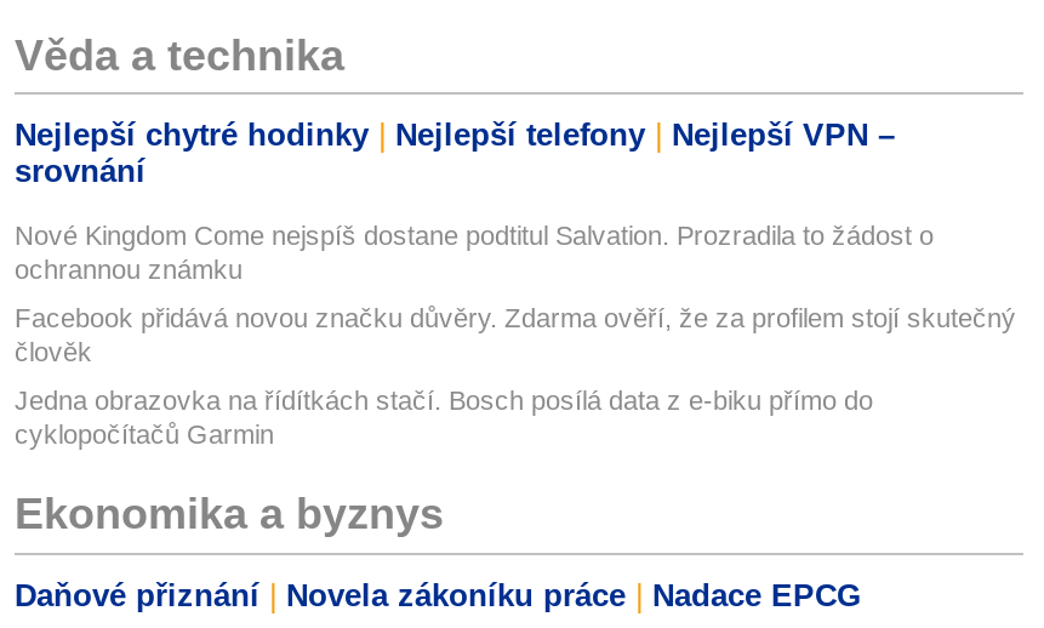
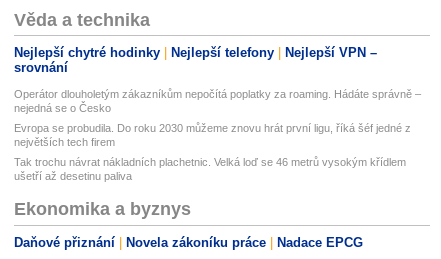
- Nové Kingdom Come nejspíš dostane podtitul Salvation. Prozradila to žádost o
- ochrannou známku
+ Operátor dlouholetým zákazníkům nepočítá poplatky za roaming. Hádáte správně –
+ nejedná se o Česko

- Facebook přidává novou značku důvěry. Zdarma ověří, že za profilem stojí skutečný
- člověk
+ Evropa se probudila. Do roku 2030 můžeme znovu hrát první ligu, říká šéf jedné z
+ největších tech firem

- Jedna obrazovka na řídítkách stačí. Bosch posílá data z e-biku přímo do
- cyklopočítačů Garmin
+ Tak trochu návrat nákladních plachetnic. Velká loď se 46 metrů vysokým křídlem
+ ušetří až desetinu paliva
